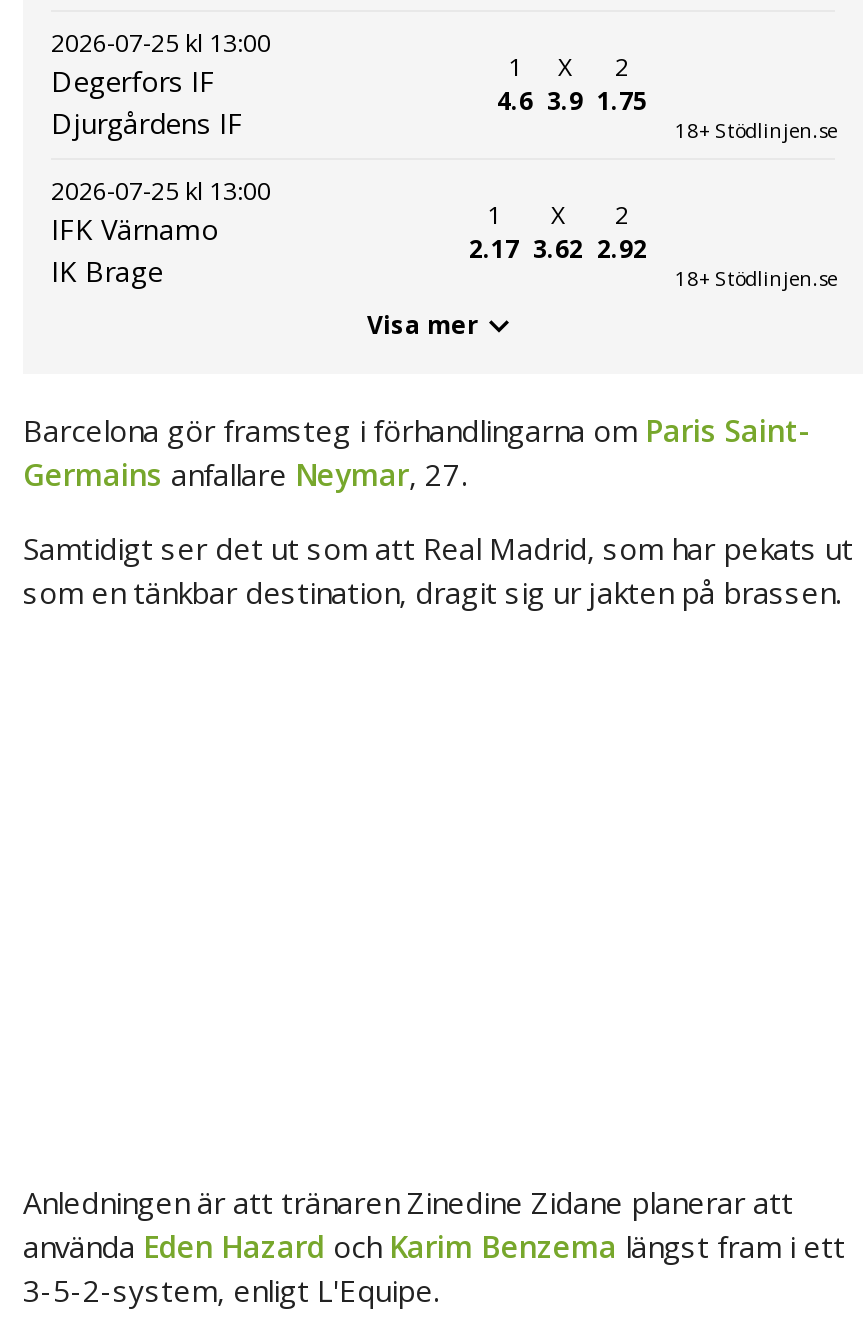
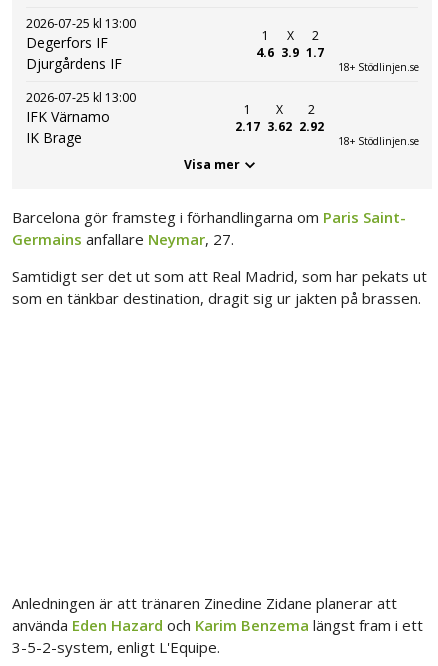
- 4.6 3.9 1.75
+ 4.6 3.9 1.7
